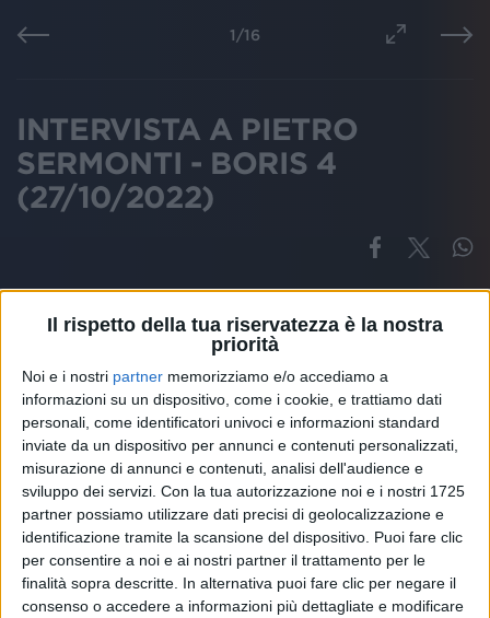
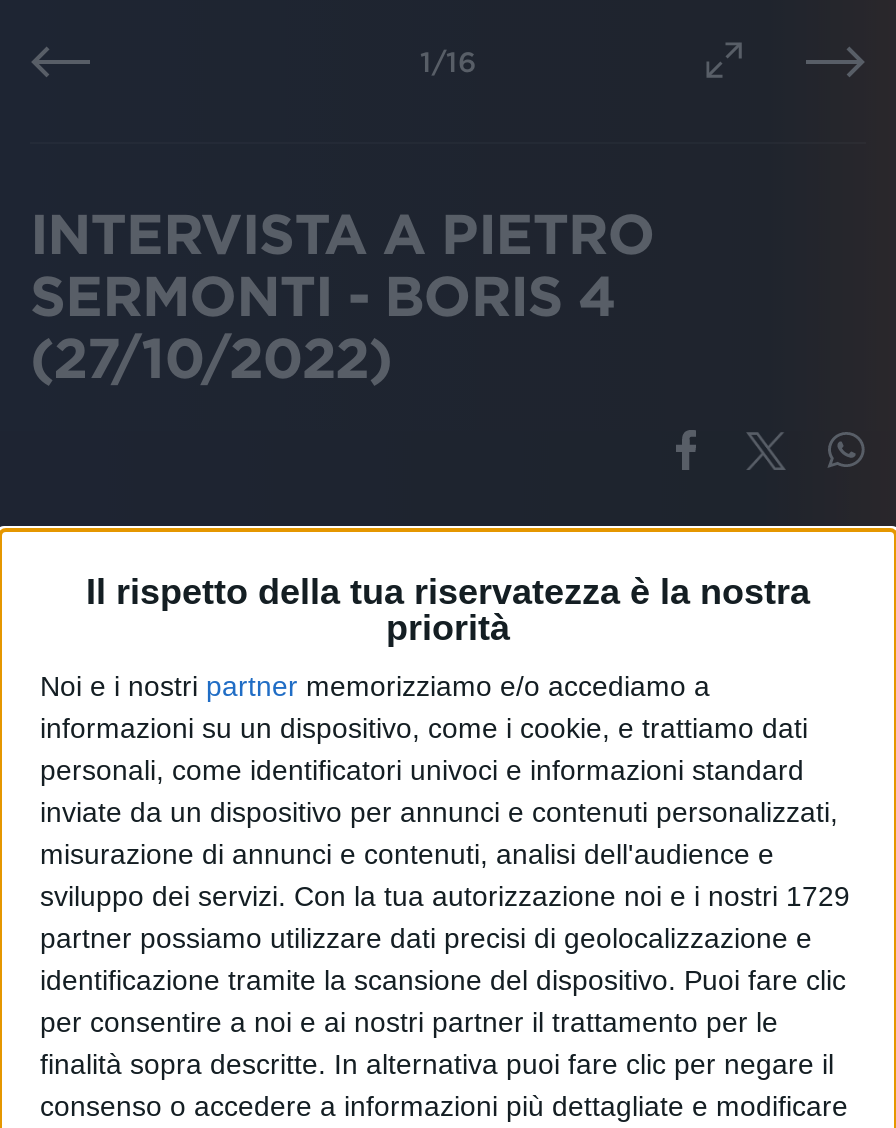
- sviluppo dei servizi. Con la tua autorizzazione noi e i nostri 1725
+ sviluppo dei servizi. Con la tua autorizzazione noi e i nostri 1729
